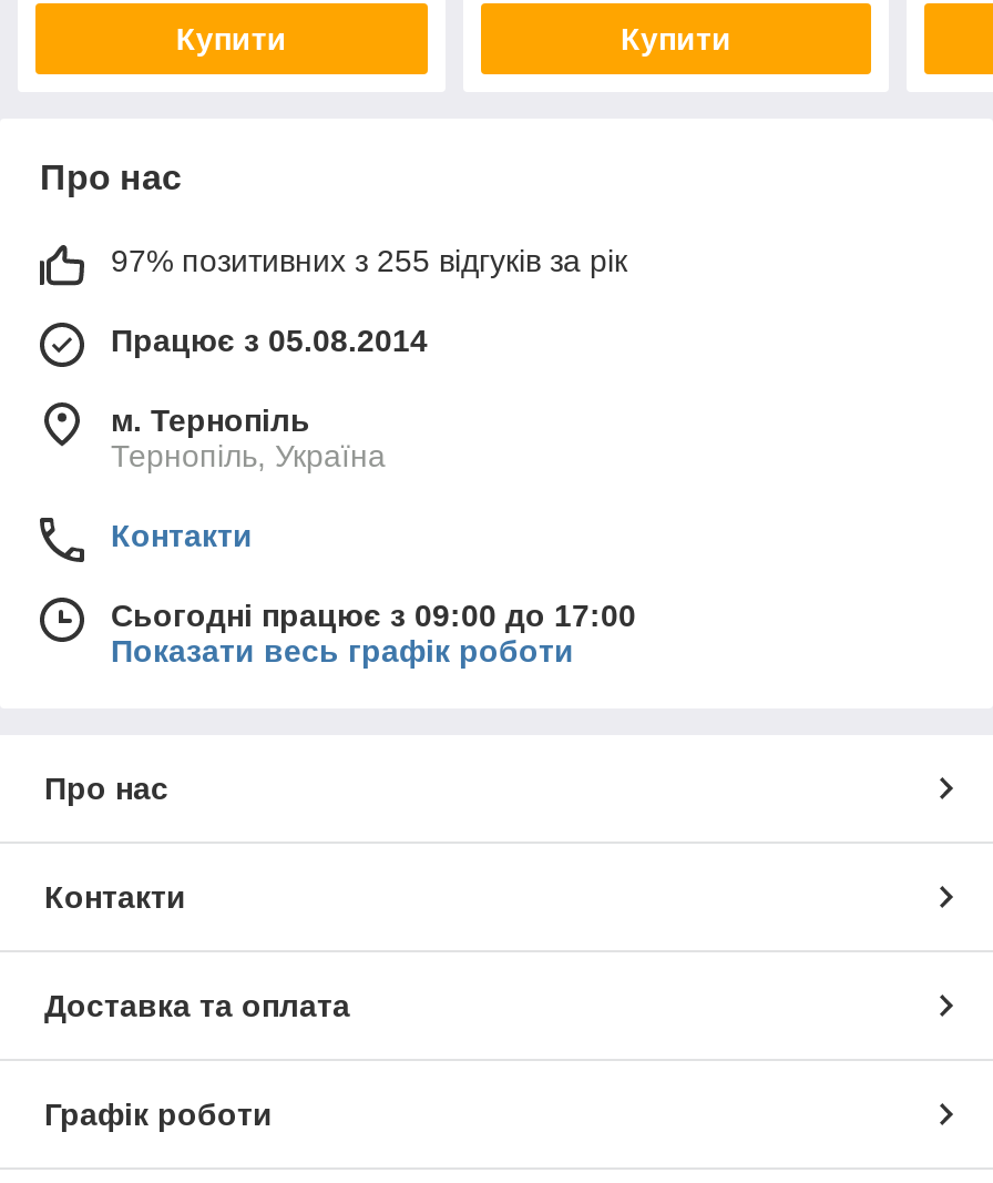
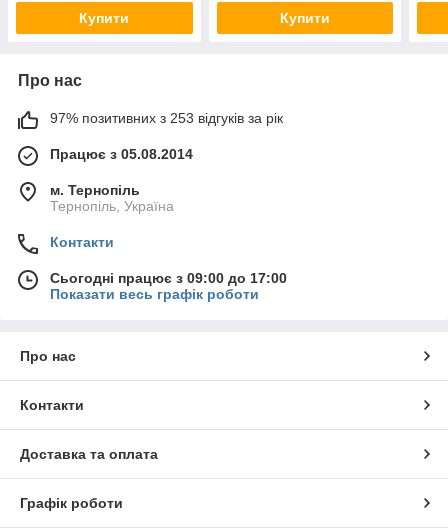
- 97% позитивних з 255 відгуків за рік
+ 97% позитивних з 253 відгуків за рік
